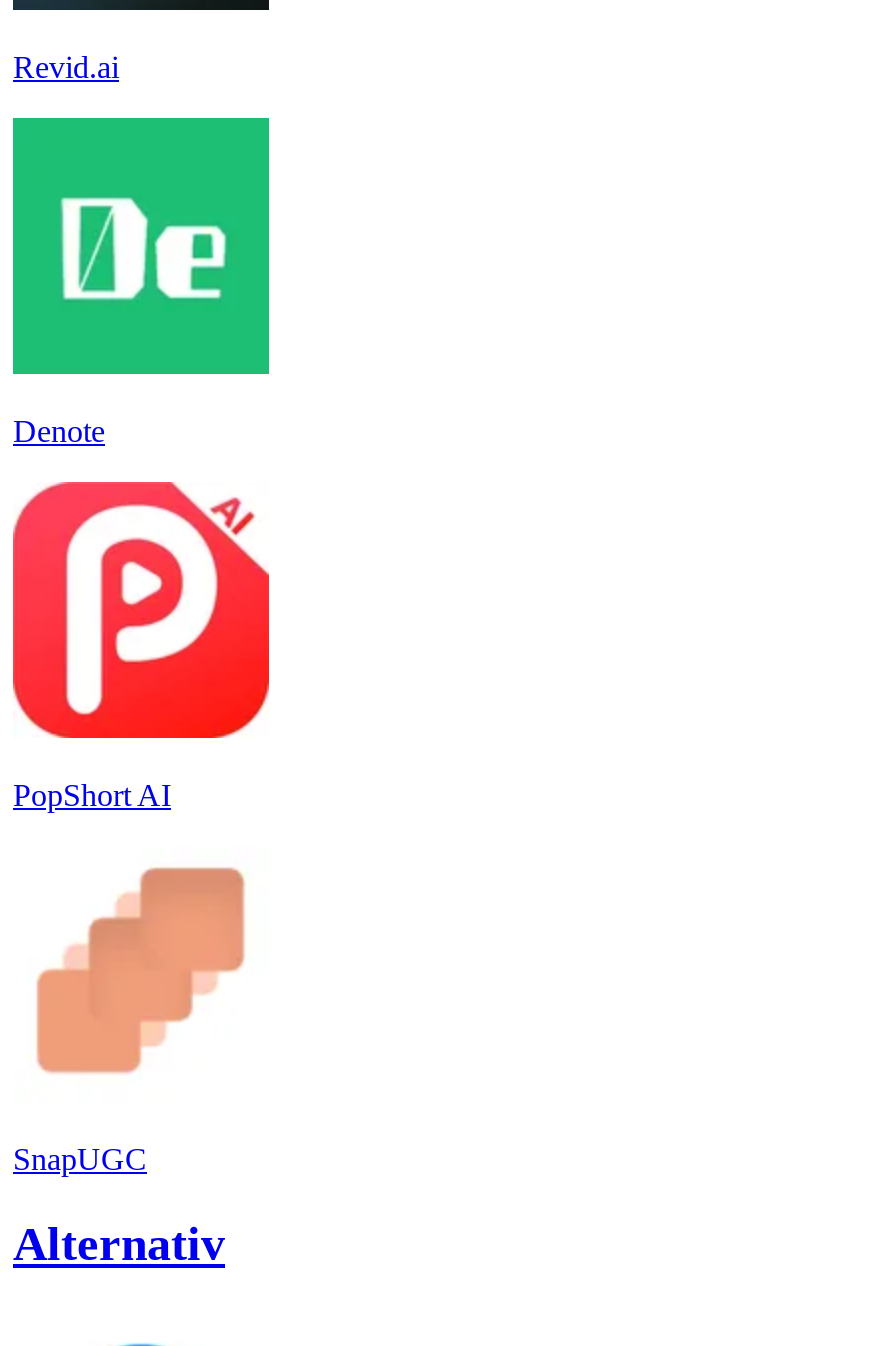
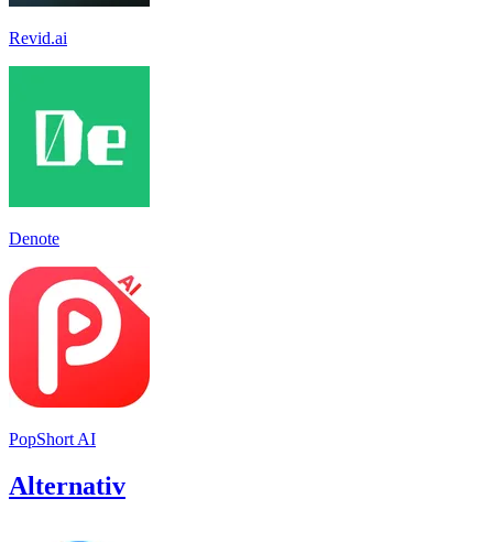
- [image]
- SnapUGC
